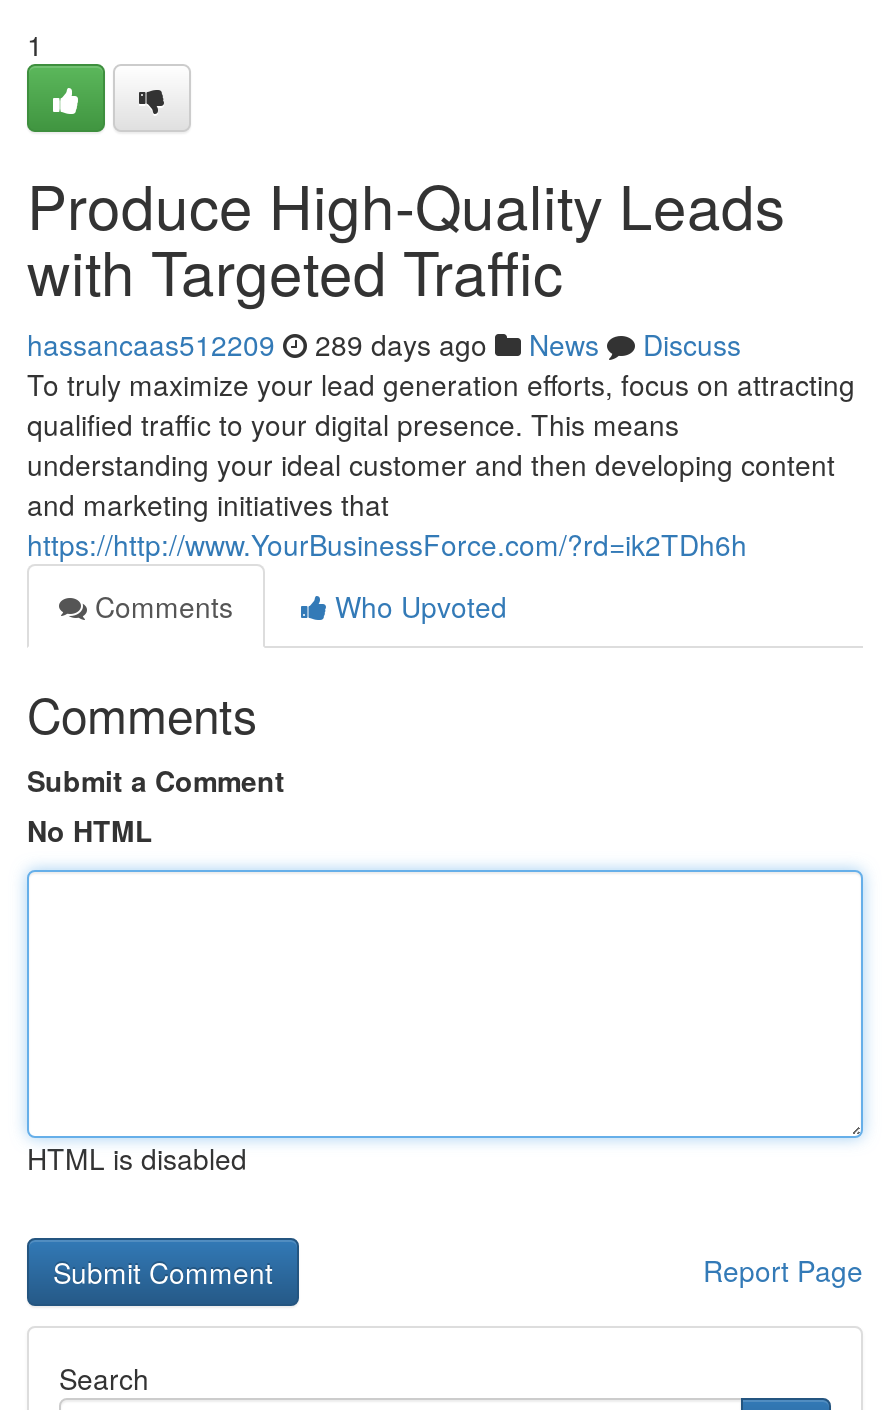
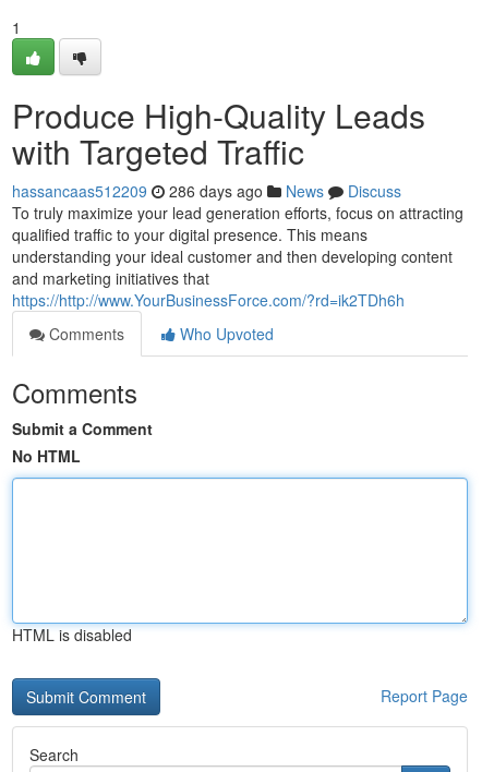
- hassancaas512209 289 days ago News Discuss
+ hassancaas512209 286 days ago News Discuss
